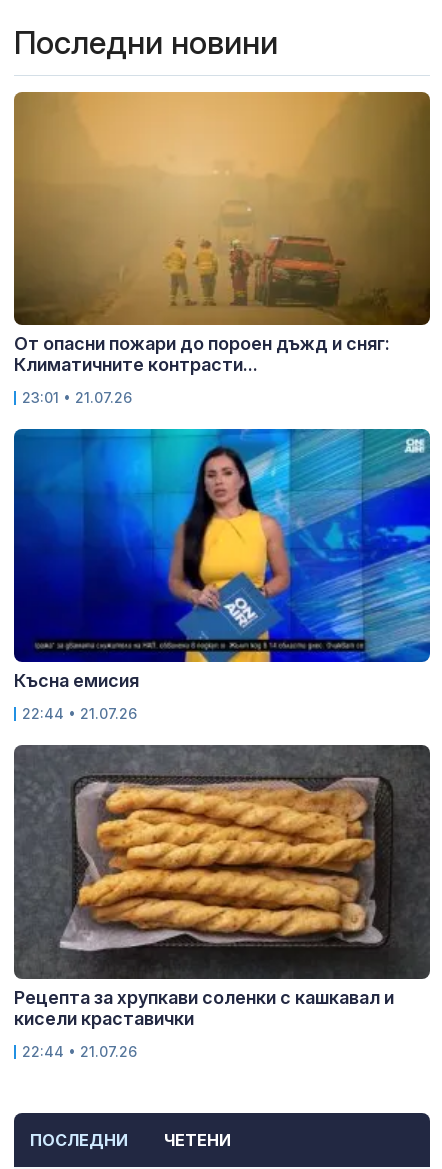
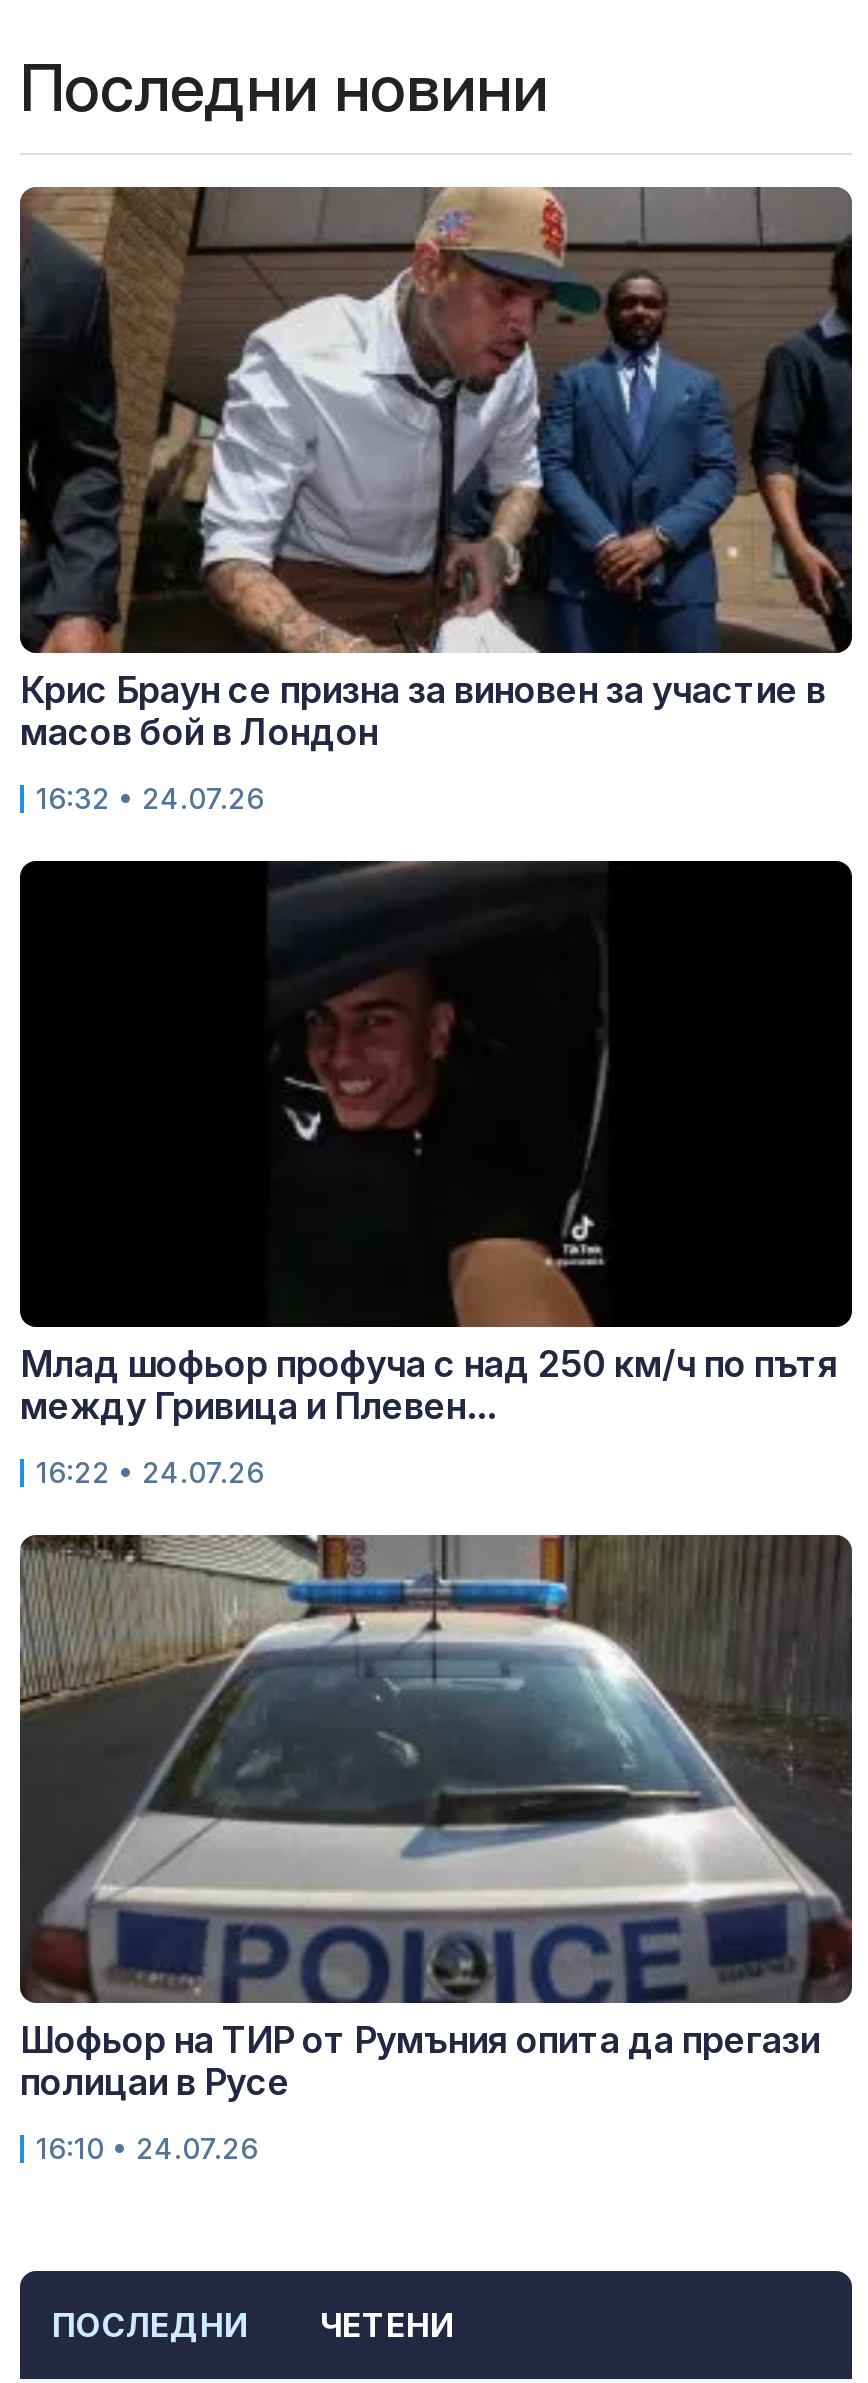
- [image]
- От опасни пожари до пороен дъжд и сняг:
- Климатичните контрасти...
+ [image]
+ Крис Браун се призна за виновен за участие в
+ масов бой в Лондон

- 23:01 • 21.07.26
+ 16:32 • 24.07.26

- [image]
- Късна емисия
+ [image]
+ Млад шофьор профуча с над 250 км/ч по пътя
+ между Гривица и Плевен...

- 22:44 • 21.07.26
+ 16:22 • 24.07.26

- [image]
- Рецепта за хрупкави соленки с кашкавал и
- кисели краставички
+ [image]
+ Шофьор на ТИР от Румъния опита да прегази
+ полицаи в Русе

- 22:44 • 21.07.26
+ 16:10 • 24.07.26
